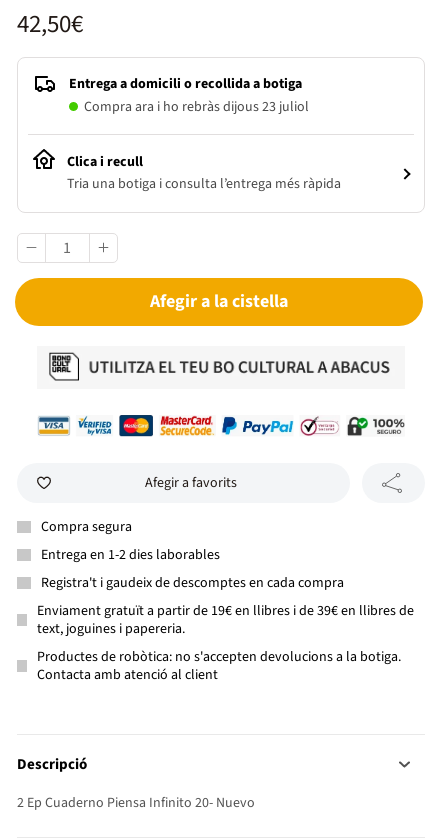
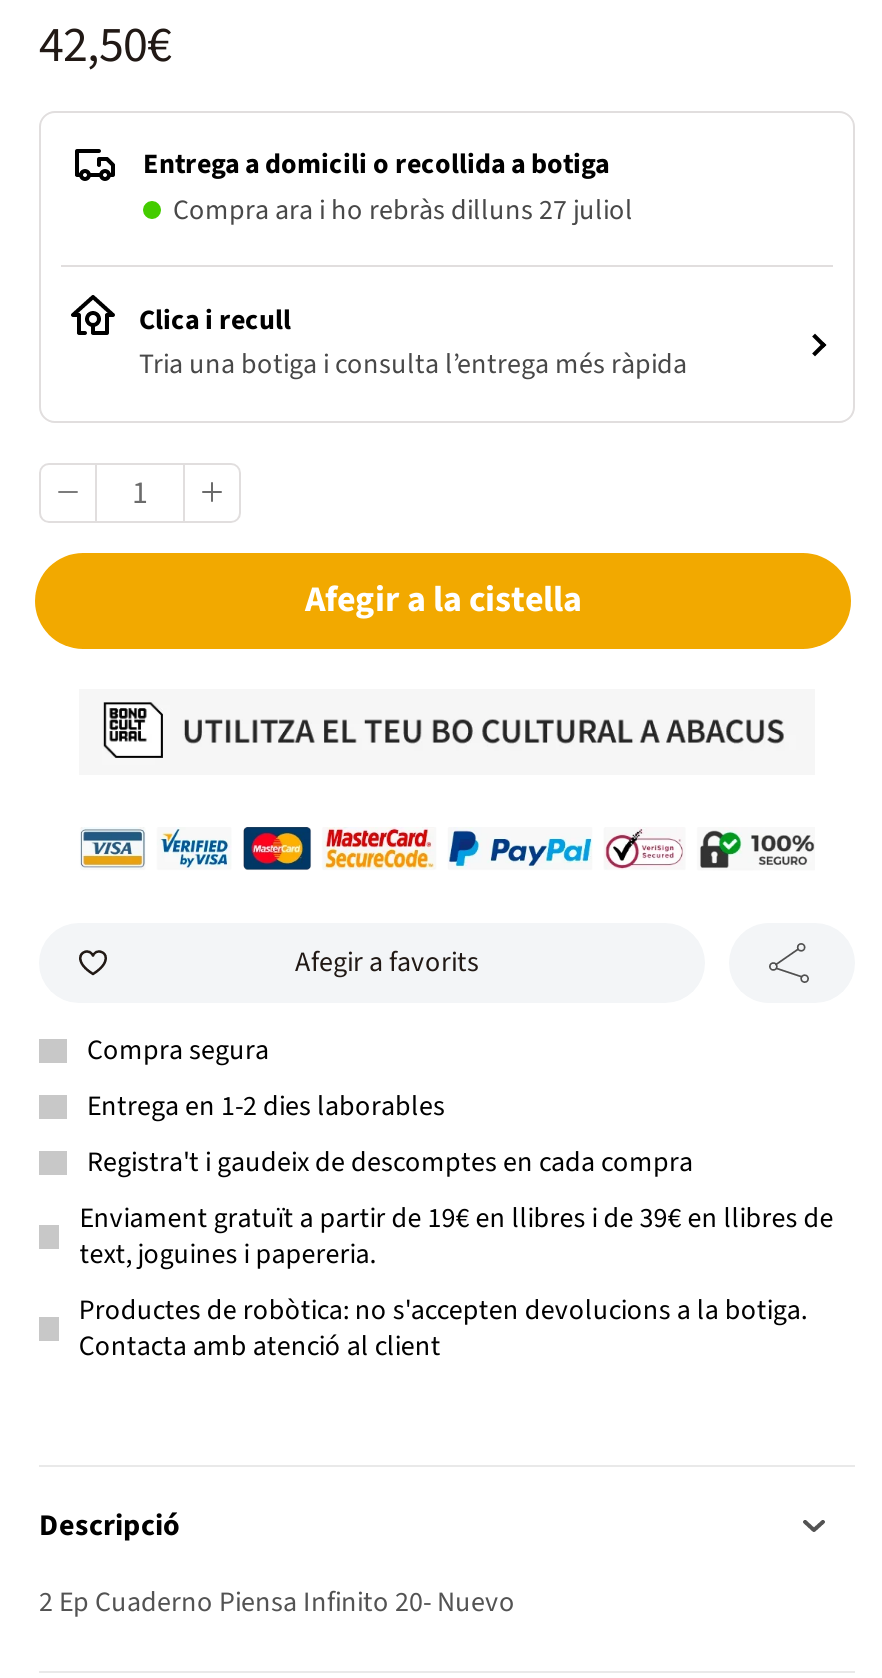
- Compra ara i ho rebràs dijous 23 juliol
+ Compra ara i ho rebràs dilluns 27 juliol
